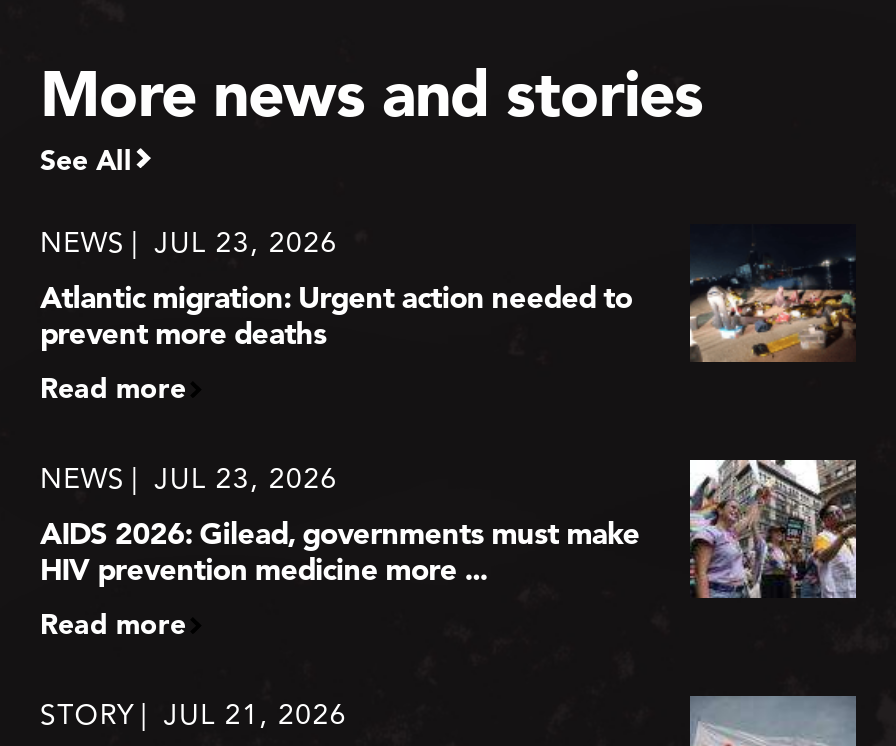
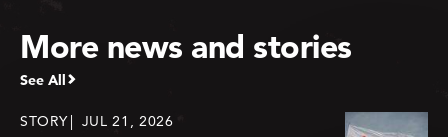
- [image]
- NEWS
- JUL 23, 2026
- Atlantic migration: Urgent action needed to
- prevent more deaths
- Read more
- NEWS
- JUL 23, 2026
- AIDS 2026: Gilead, governments must make
- HIV prevention medicine more ...
- Read more

- [image]
